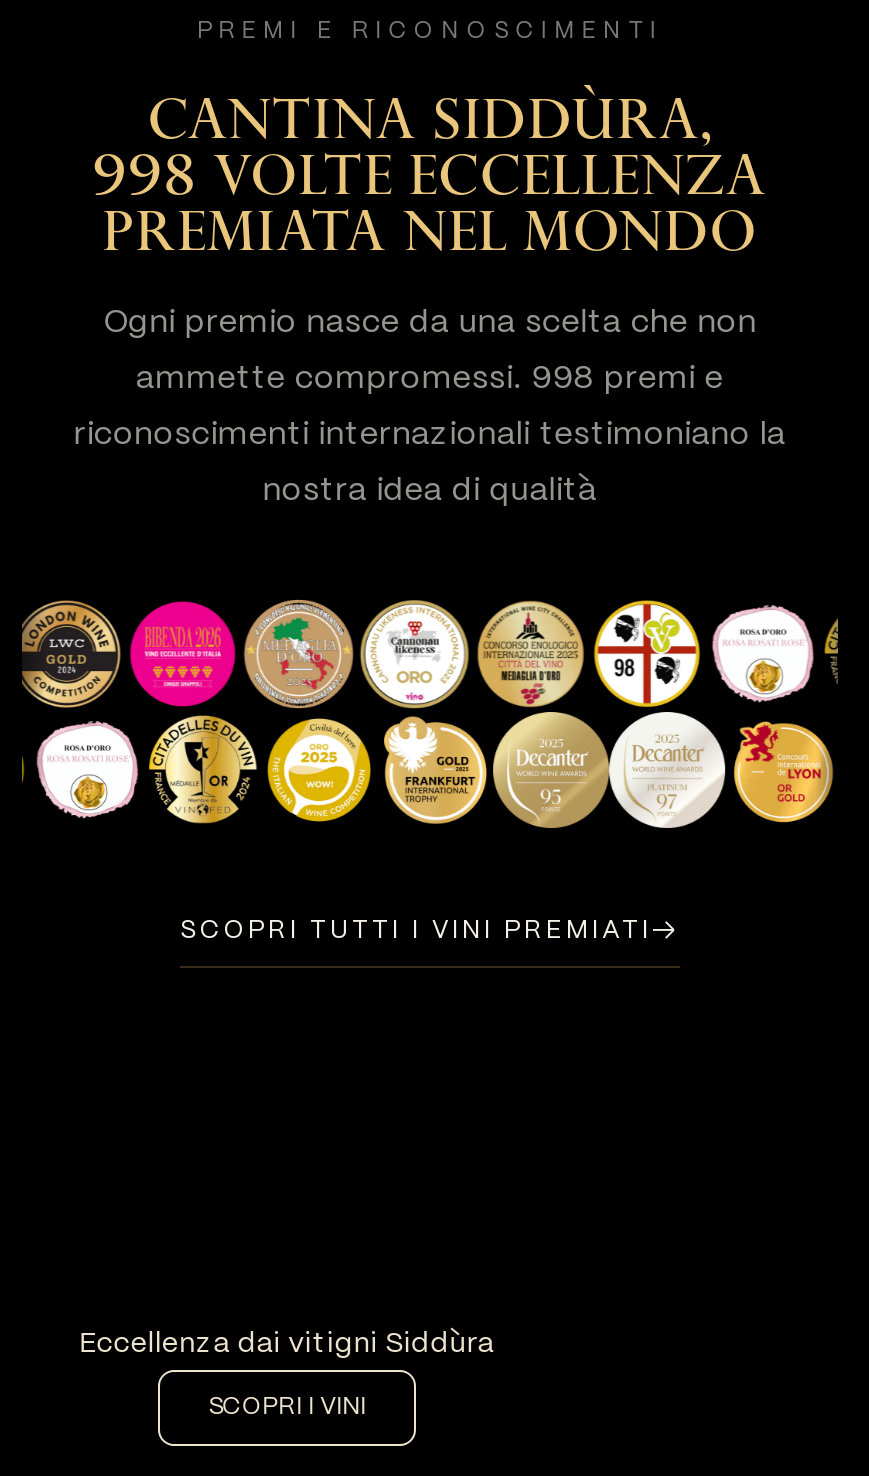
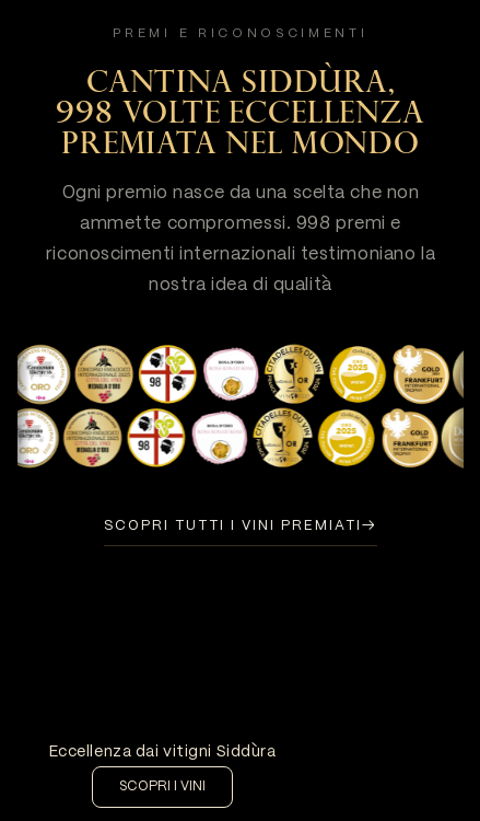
- [image]
+ [image]
